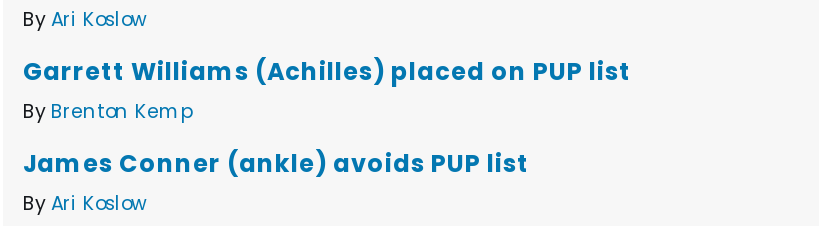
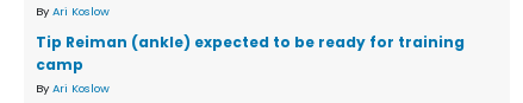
- Garrett Williams (Achilles) placed on PUP list
- By Brenton Kemp
- James Conner (ankle) avoids PUP list
+ Tip Reiman (ankle) expected to be ready for training
+ camp
